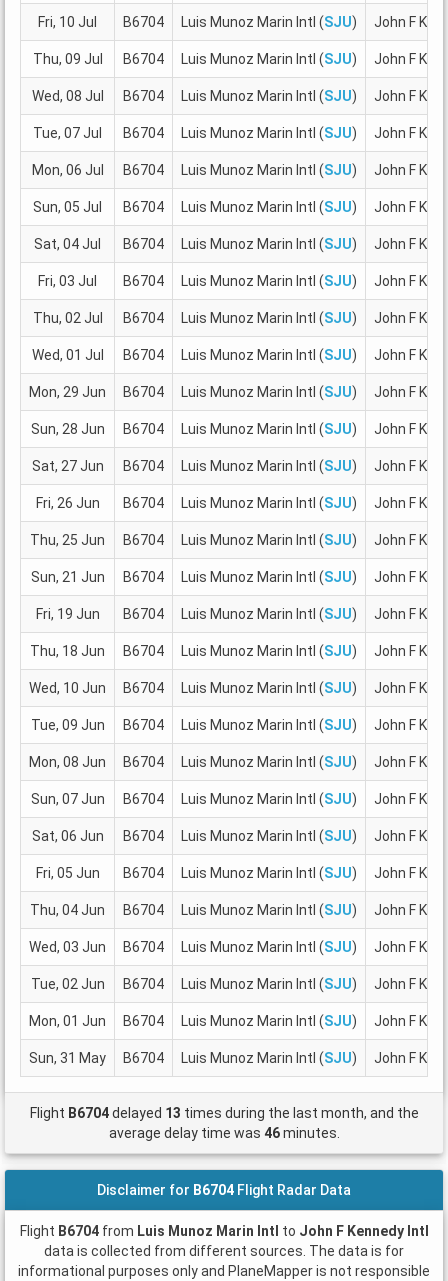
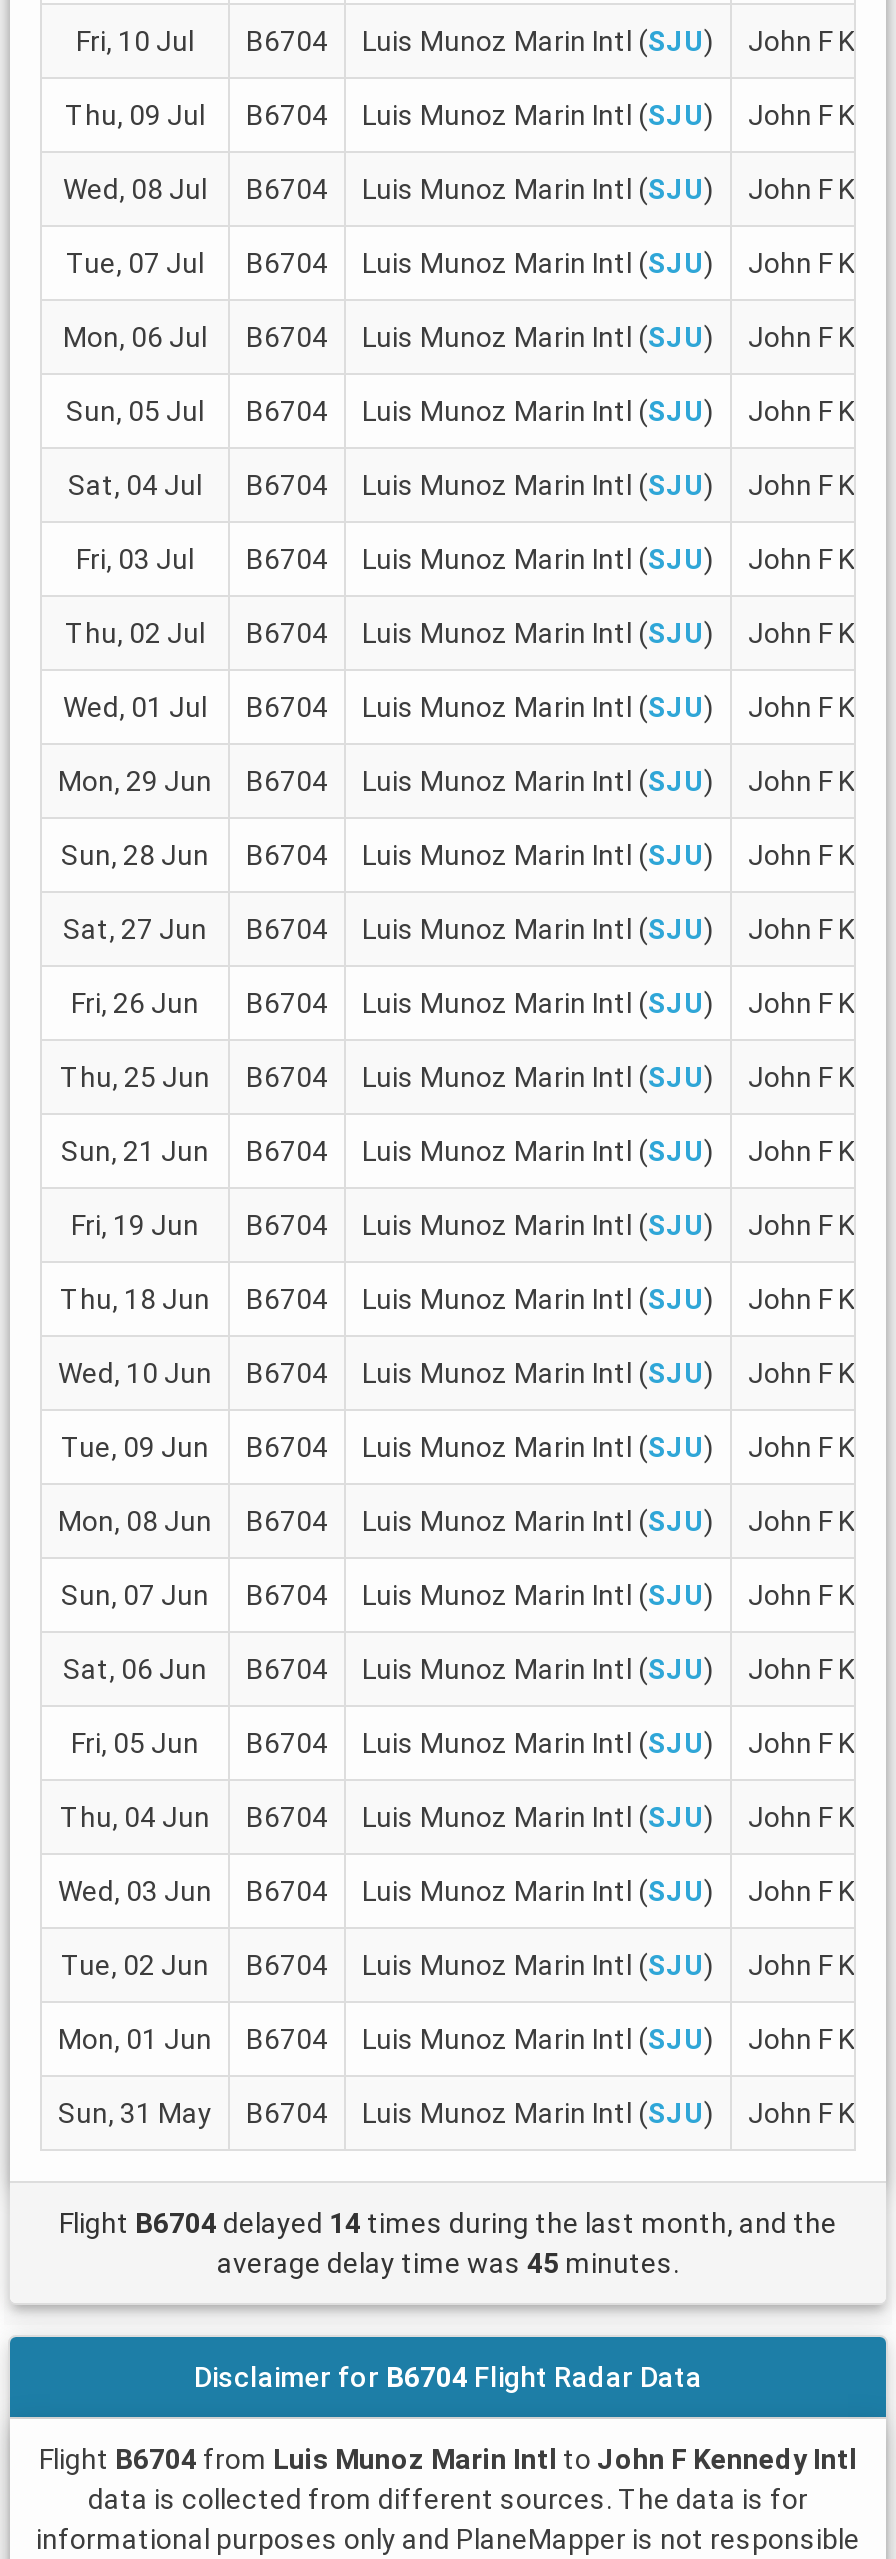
- Flight B6704 delayed 13 times during the last month, and the
+ Flight B6704 delayed 14 times during the last month, and the

- average delay time was 46 minutes.
+ average delay time was 45 minutes.
